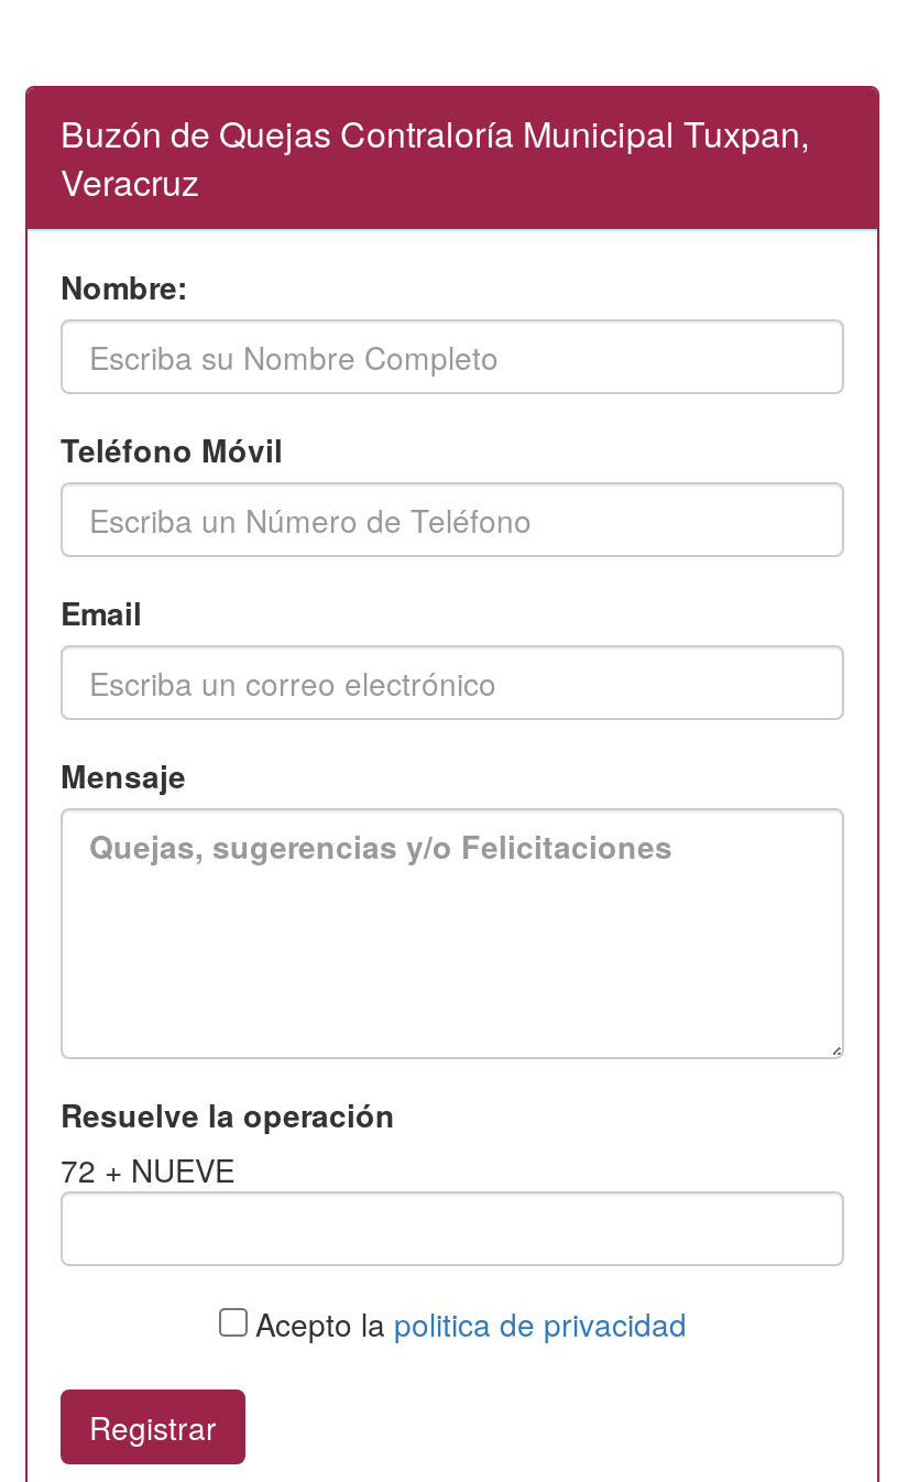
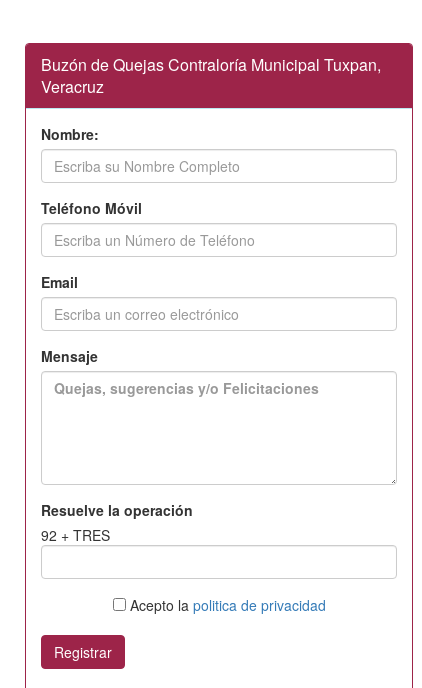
- 72 + NUEVE
+ 92 + TRES
